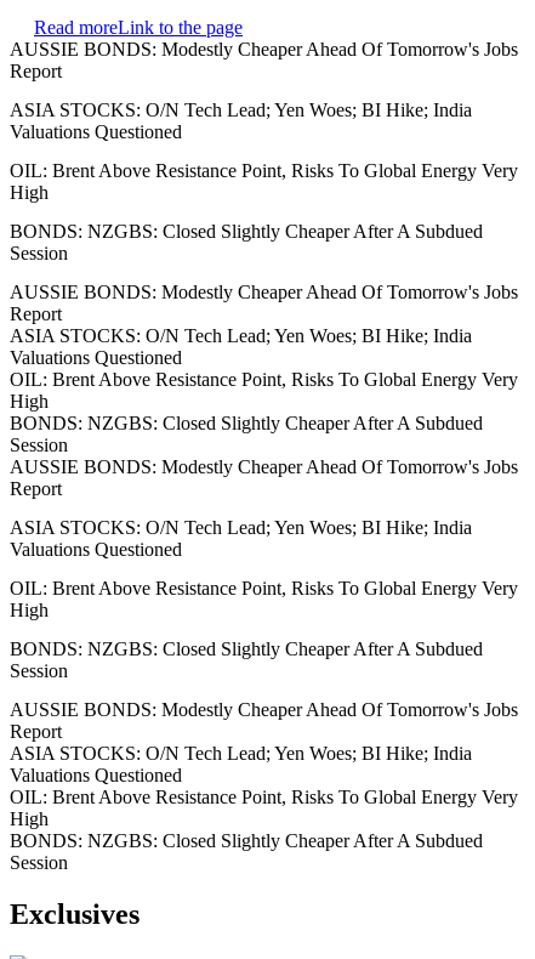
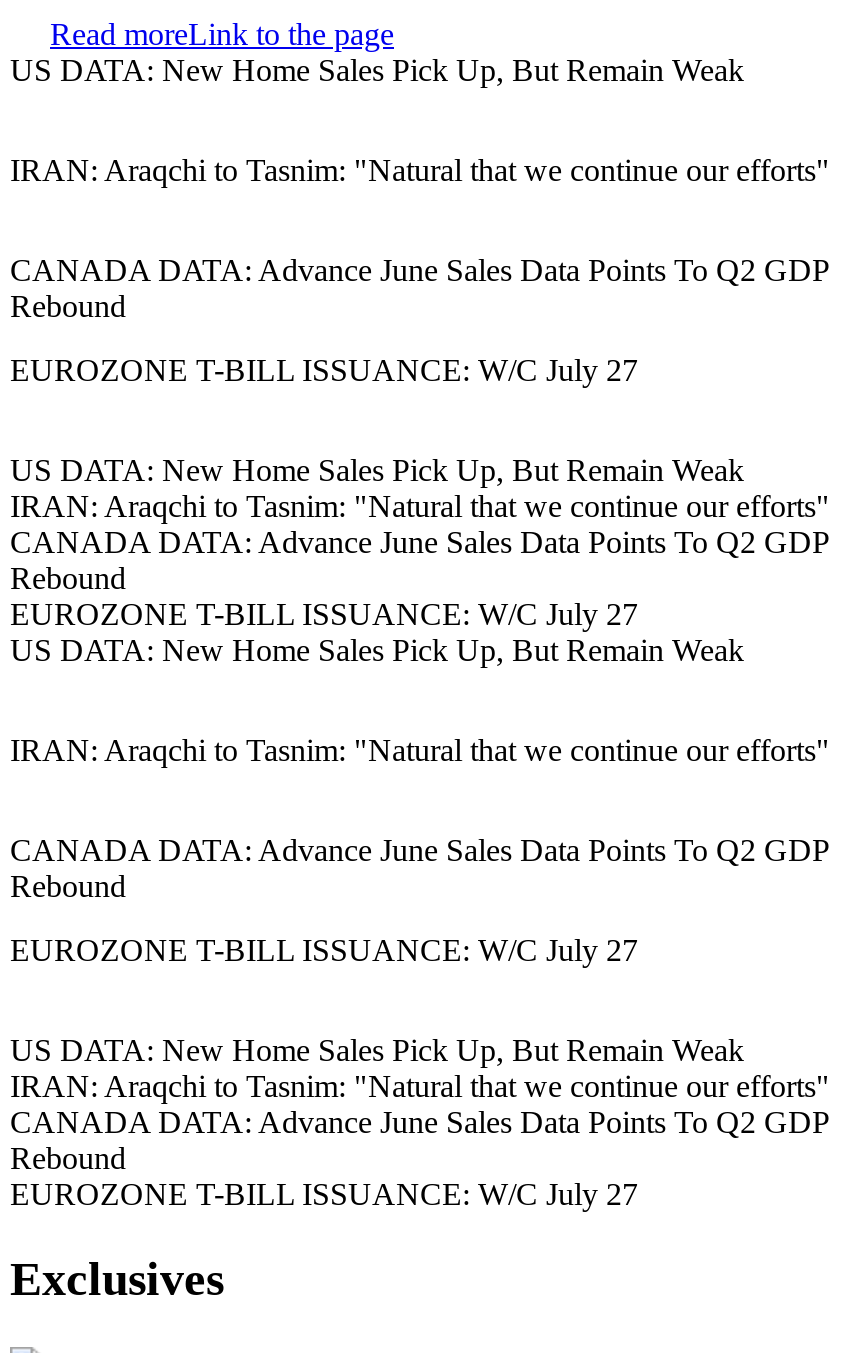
- AUSSIE BONDS: Modestly Cheaper Ahead Of Tomorrow's Jobs
- Report
+ US DATA: New Home Sales Pick Up, But Remain Weak

- ASIA STOCKS: O/N Tech Lead; Yen Woes; BI Hike; India
- Valuations Questioned
+ IRAN: Araqchi to Tasnim: "Natural that we continue our efforts"

- OIL: Brent Above Resistance Point, Risks To Global Energy Very
- High
+ CANADA DATA: Advance June Sales Data Points To Q2 GDP
+ Rebound

- BONDS: NZGBS: Closed Slightly Cheaper After A Subdued
- Session
+ EUROZONE T-BILL ISSUANCE: W/C July 27

- AUSSIE BONDS: Modestly Cheaper Ahead Of Tomorrow's Jobs
- Report
- ASIA STOCKS: O/N Tech Lead; Yen Woes; BI Hike; India
- Valuations Questioned
- OIL: Brent Above Resistance Point, Risks To Global Energy Very
- High
- BONDS: NZGBS: Closed Slightly Cheaper After A Subdued
- Session
- AUSSIE BONDS: Modestly Cheaper Ahead Of Tomorrow's Jobs
- Report
+ US DATA: New Home Sales Pick Up, But Remain Weak
+ IRAN: Araqchi to Tasnim: "Natural that we continue our efforts"
+ CANADA DATA: Advance June Sales Data Points To Q2 GDP
+ Rebound
+ EUROZONE T-BILL ISSUANCE: W/C July 27
+ US DATA: New Home Sales Pick Up, But Remain Weak

- ASIA STOCKS: O/N Tech Lead; Yen Woes; BI Hike; India
- Valuations Questioned
+ IRAN: Araqchi to Tasnim: "Natural that we continue our efforts"

- OIL: Brent Above Resistance Point, Risks To Global Energy Very
- High
+ CANADA DATA: Advance June Sales Data Points To Q2 GDP
+ Rebound

- BONDS: NZGBS: Closed Slightly Cheaper After A Subdued
- Session
+ EUROZONE T-BILL ISSUANCE: W/C July 27

- AUSSIE BONDS: Modestly Cheaper Ahead Of Tomorrow's Jobs
- Report
- ASIA STOCKS: O/N Tech Lead; Yen Woes; BI Hike; India
- Valuations Questioned
- OIL: Brent Above Resistance Point, Risks To Global Energy Very
- High
- BONDS: NZGBS: Closed Slightly Cheaper After A Subdued
- Session
+ US DATA: New Home Sales Pick Up, But Remain Weak
+ IRAN: Araqchi to Tasnim: "Natural that we continue our efforts"
+ CANADA DATA: Advance June Sales Data Points To Q2 GDP
+ Rebound
+ EUROZONE T-BILL ISSUANCE: W/C July 27
